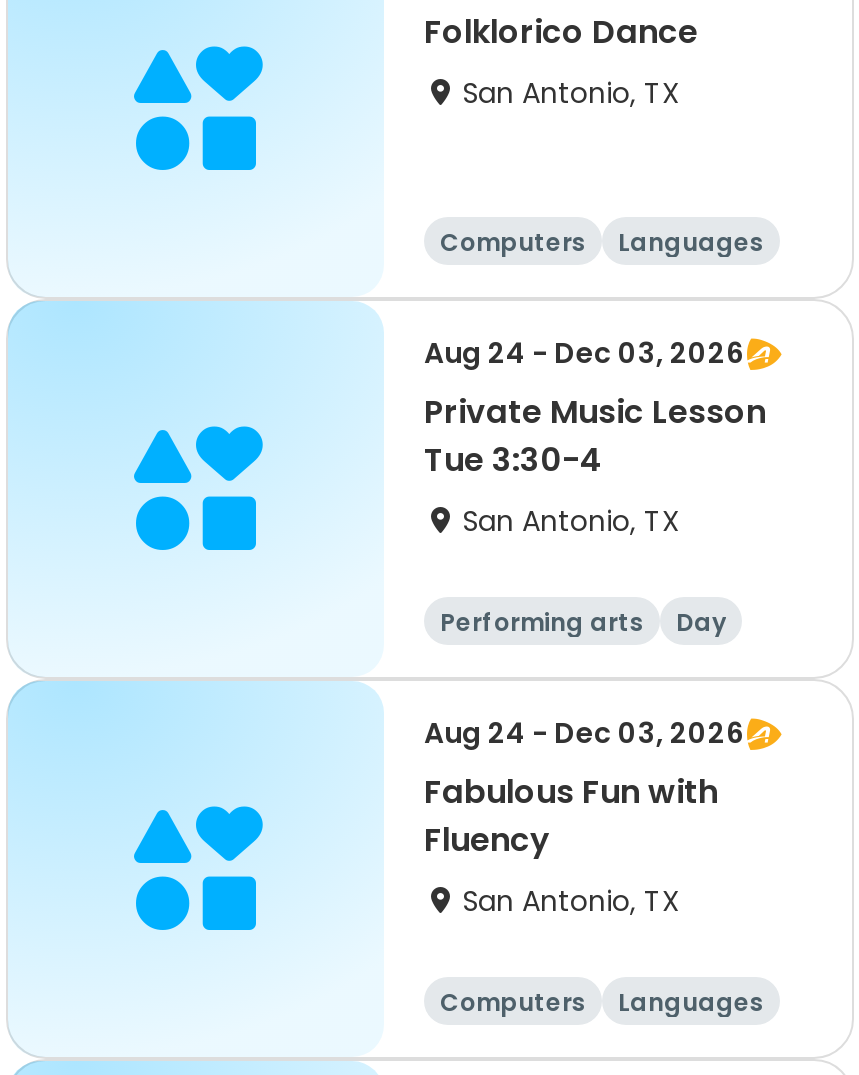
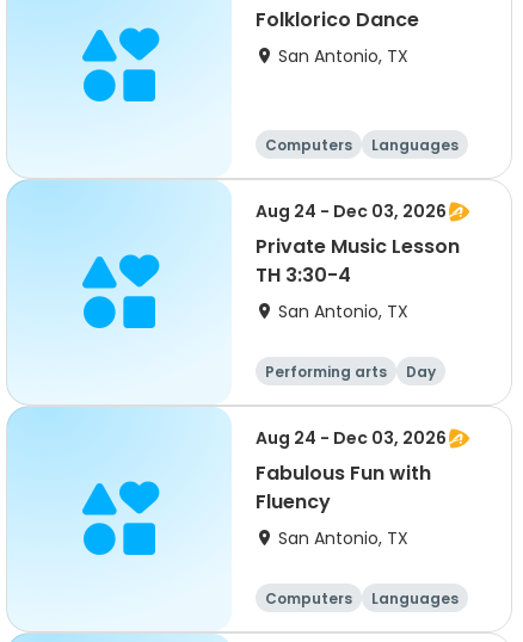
- Tue 3:30-4
+ TH 3:30-4
